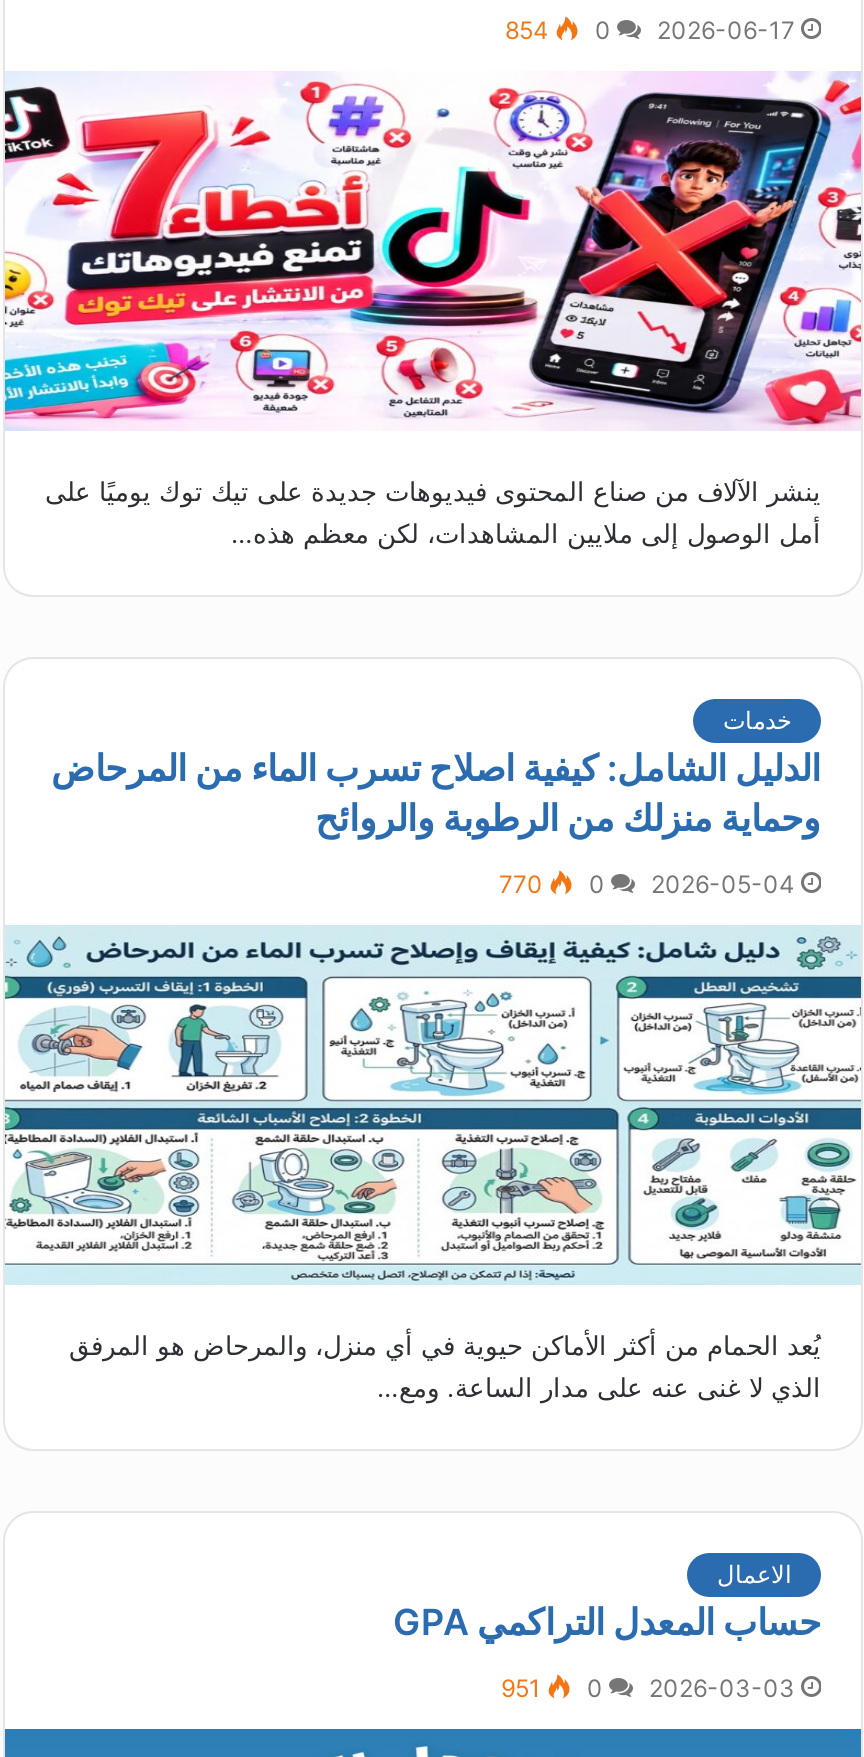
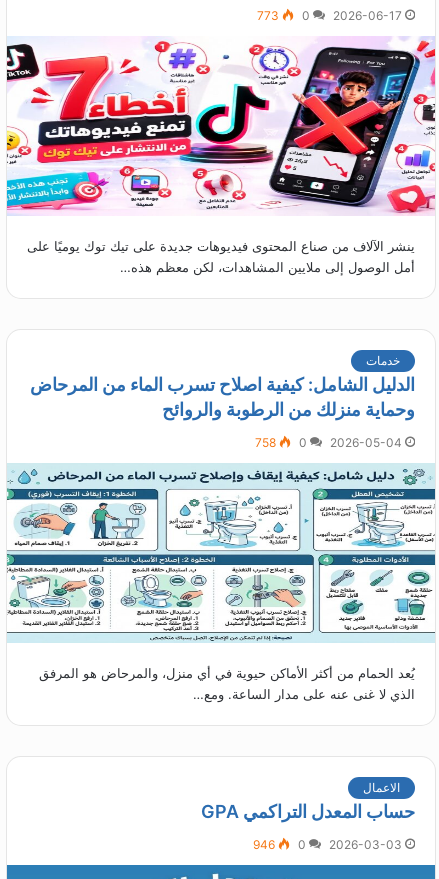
- 854 0 2026-06-17
+ 773 0 2026-06-17

- 770 0 2026-05-04
+ 758 0 2026-05-04

- 951 0 2026-03-03
+ 946 0 2026-03-03
